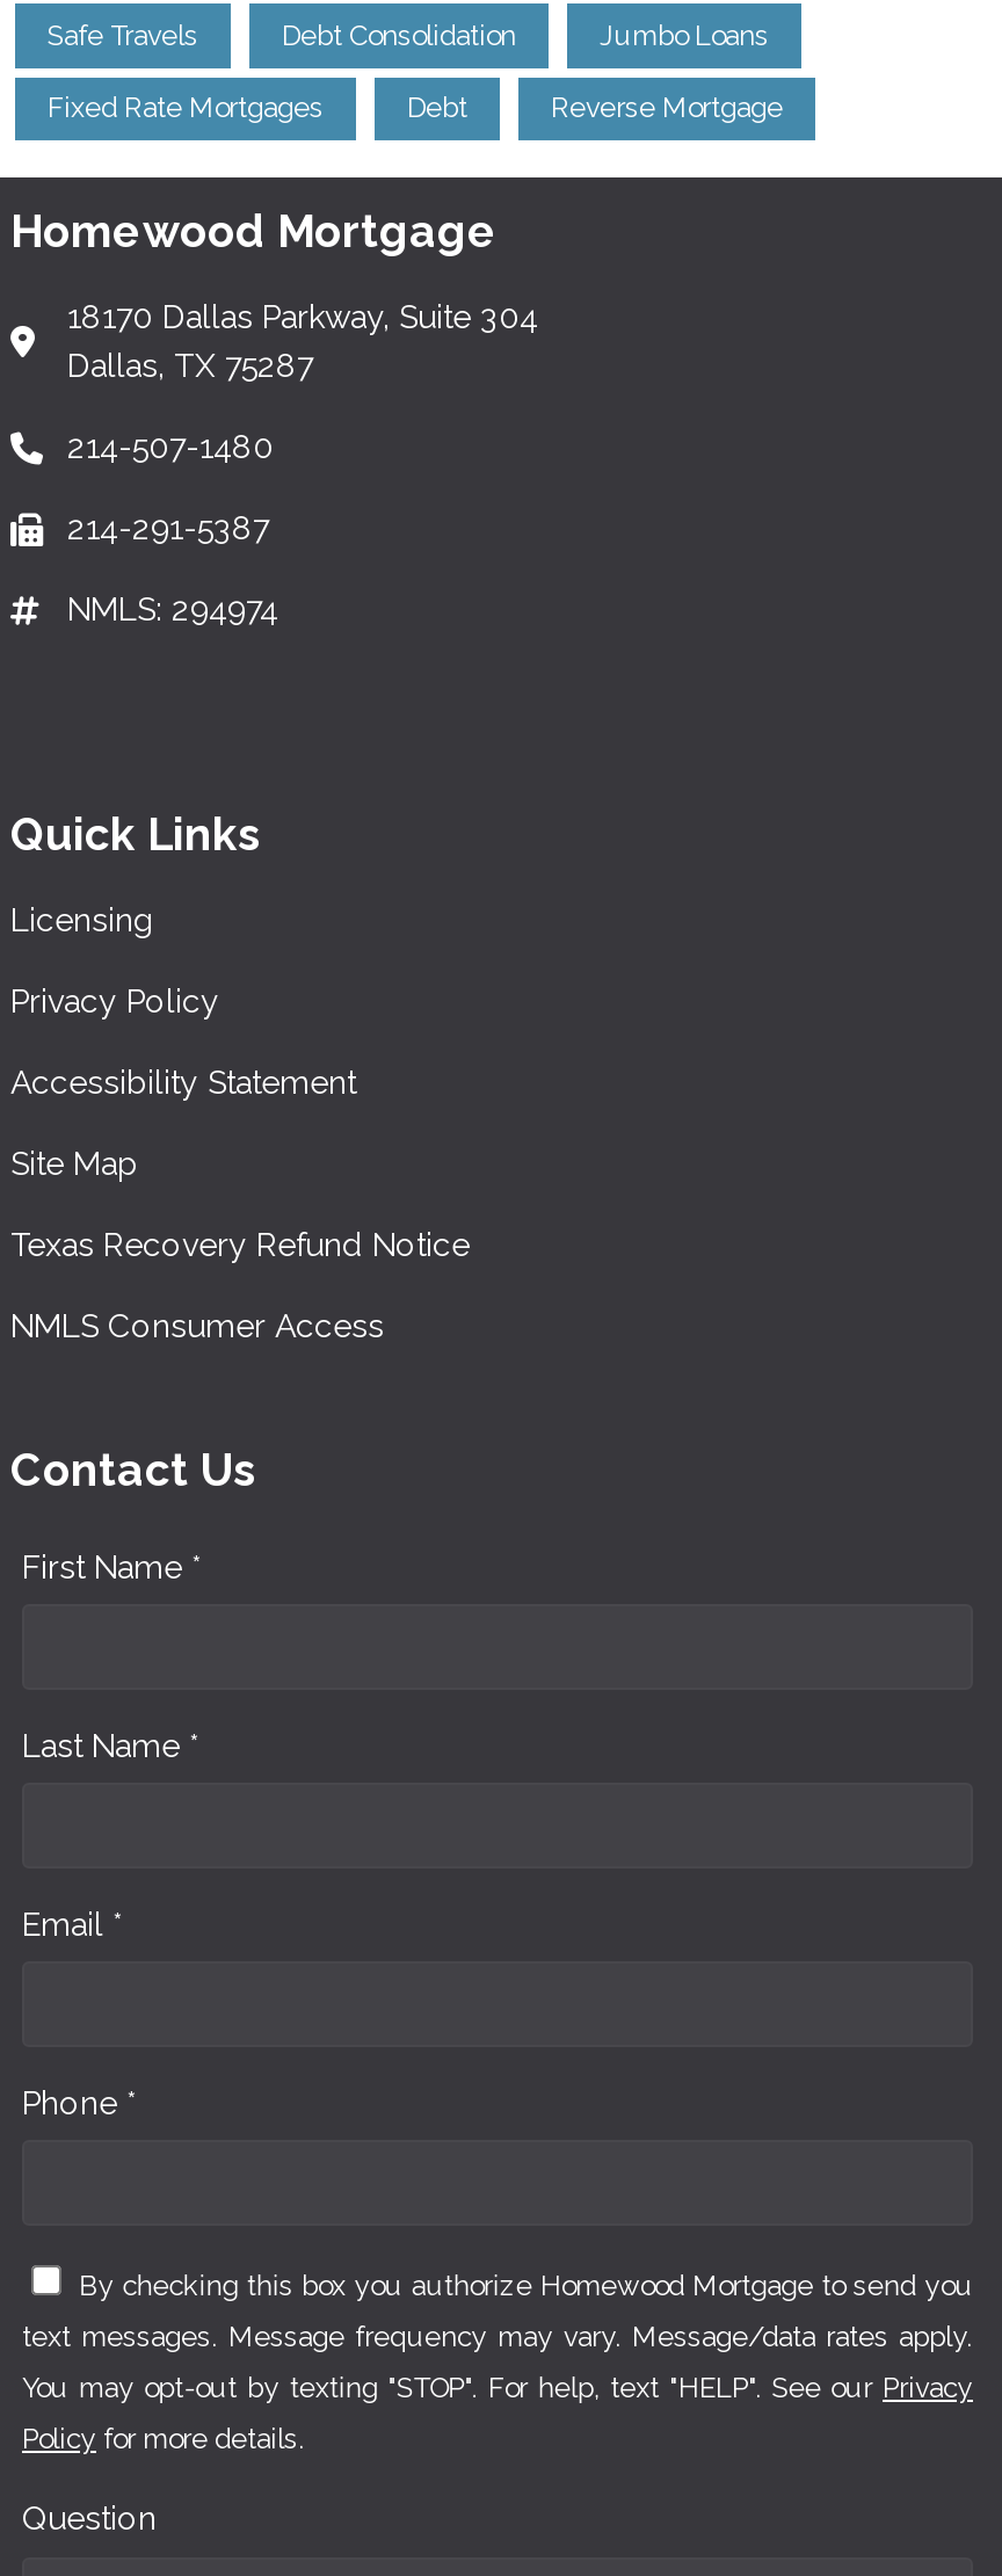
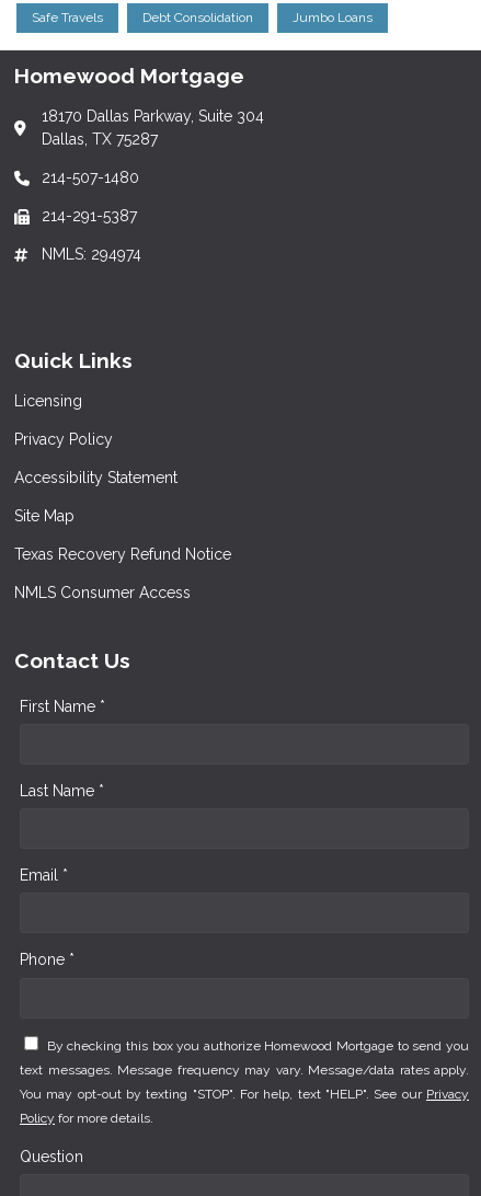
- Fixed Rate Mortgages
- Debt
- Reverse Mortgage
